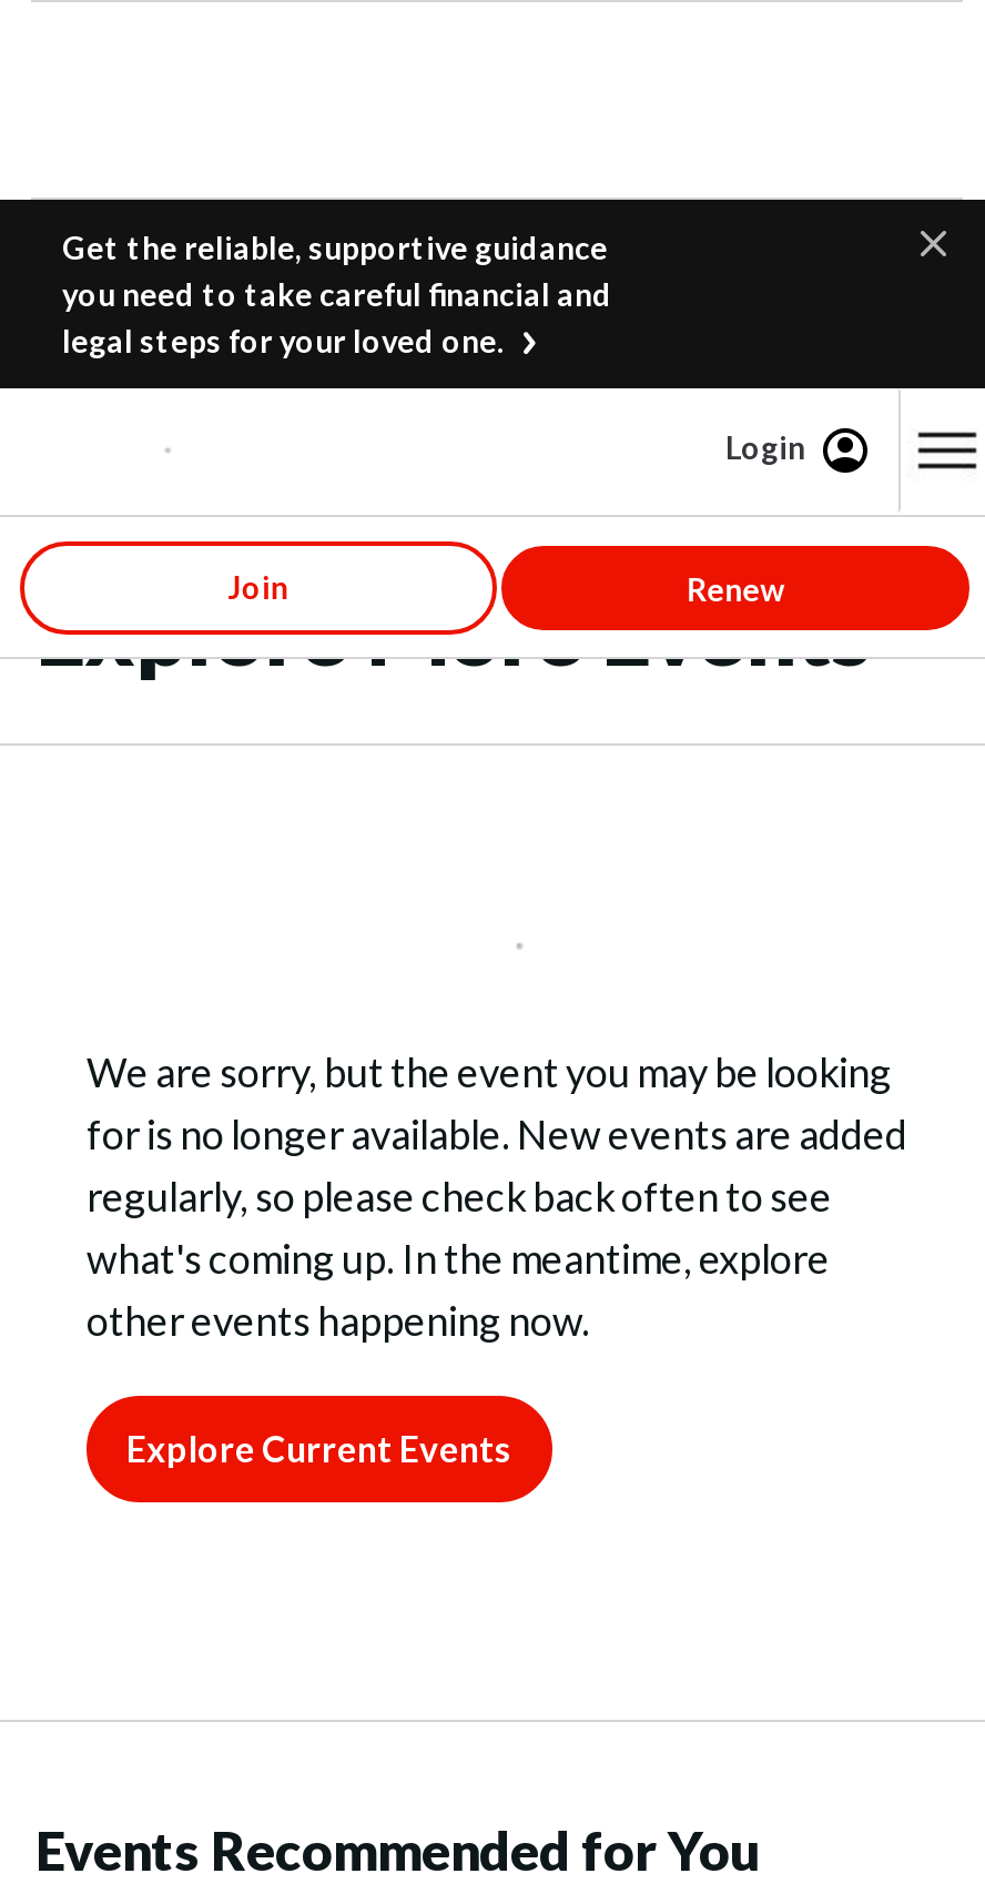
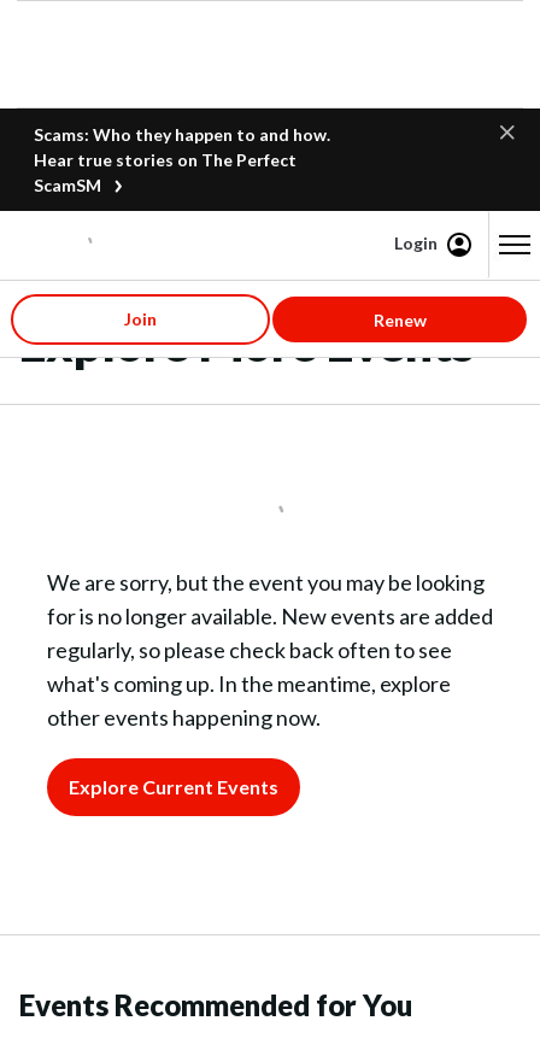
- Get the reliable, supportive guidance
- you need to take careful financial and
- legal steps for your loved one.
+ Scams: Who they happen to and how.
+ Hear true stories on The Perfect
+ ScamSM
